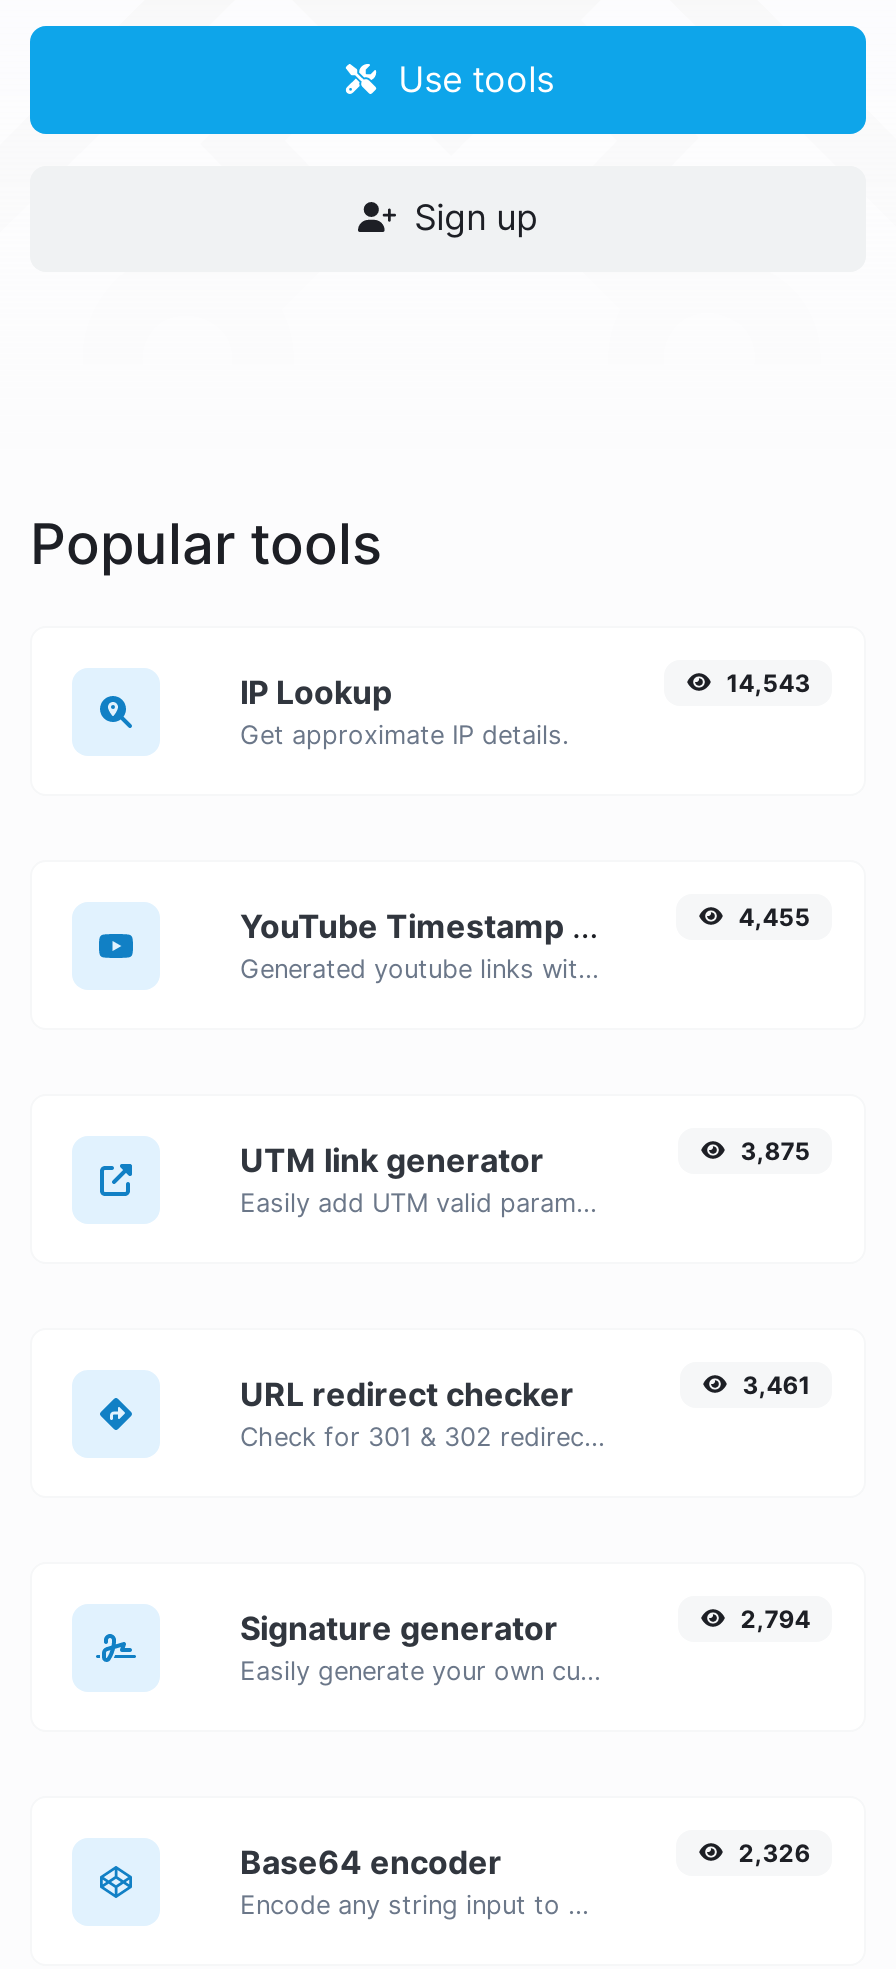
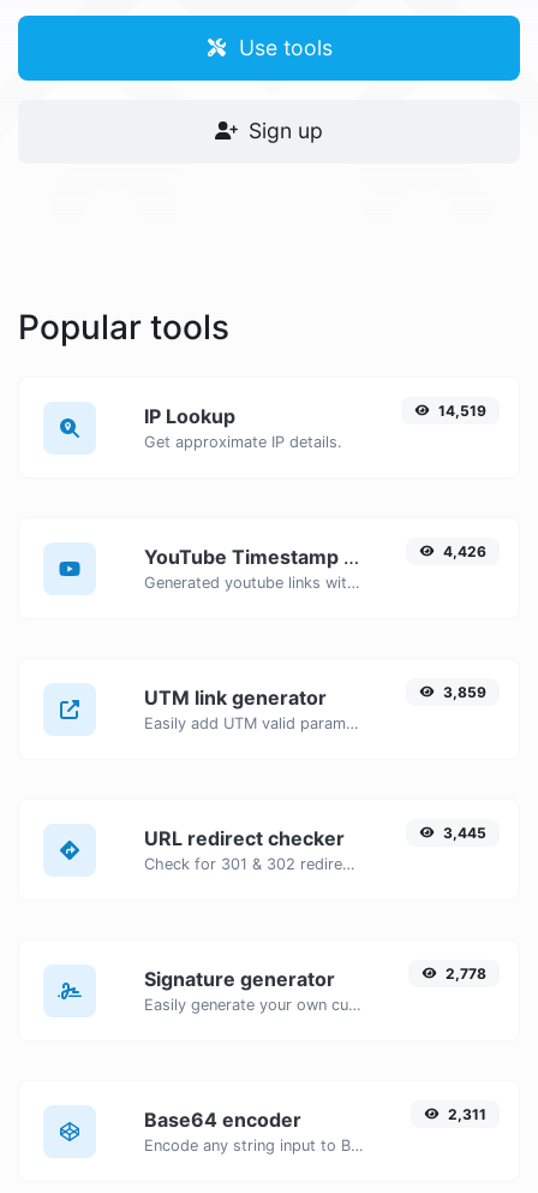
- 14,543
+ 14,519

- 4,455
+ 4,426

- 3,875
+ 3,859

- 3,461
+ 3,445

- 2,794
+ 2,778

- 2,326
+ 2,311
